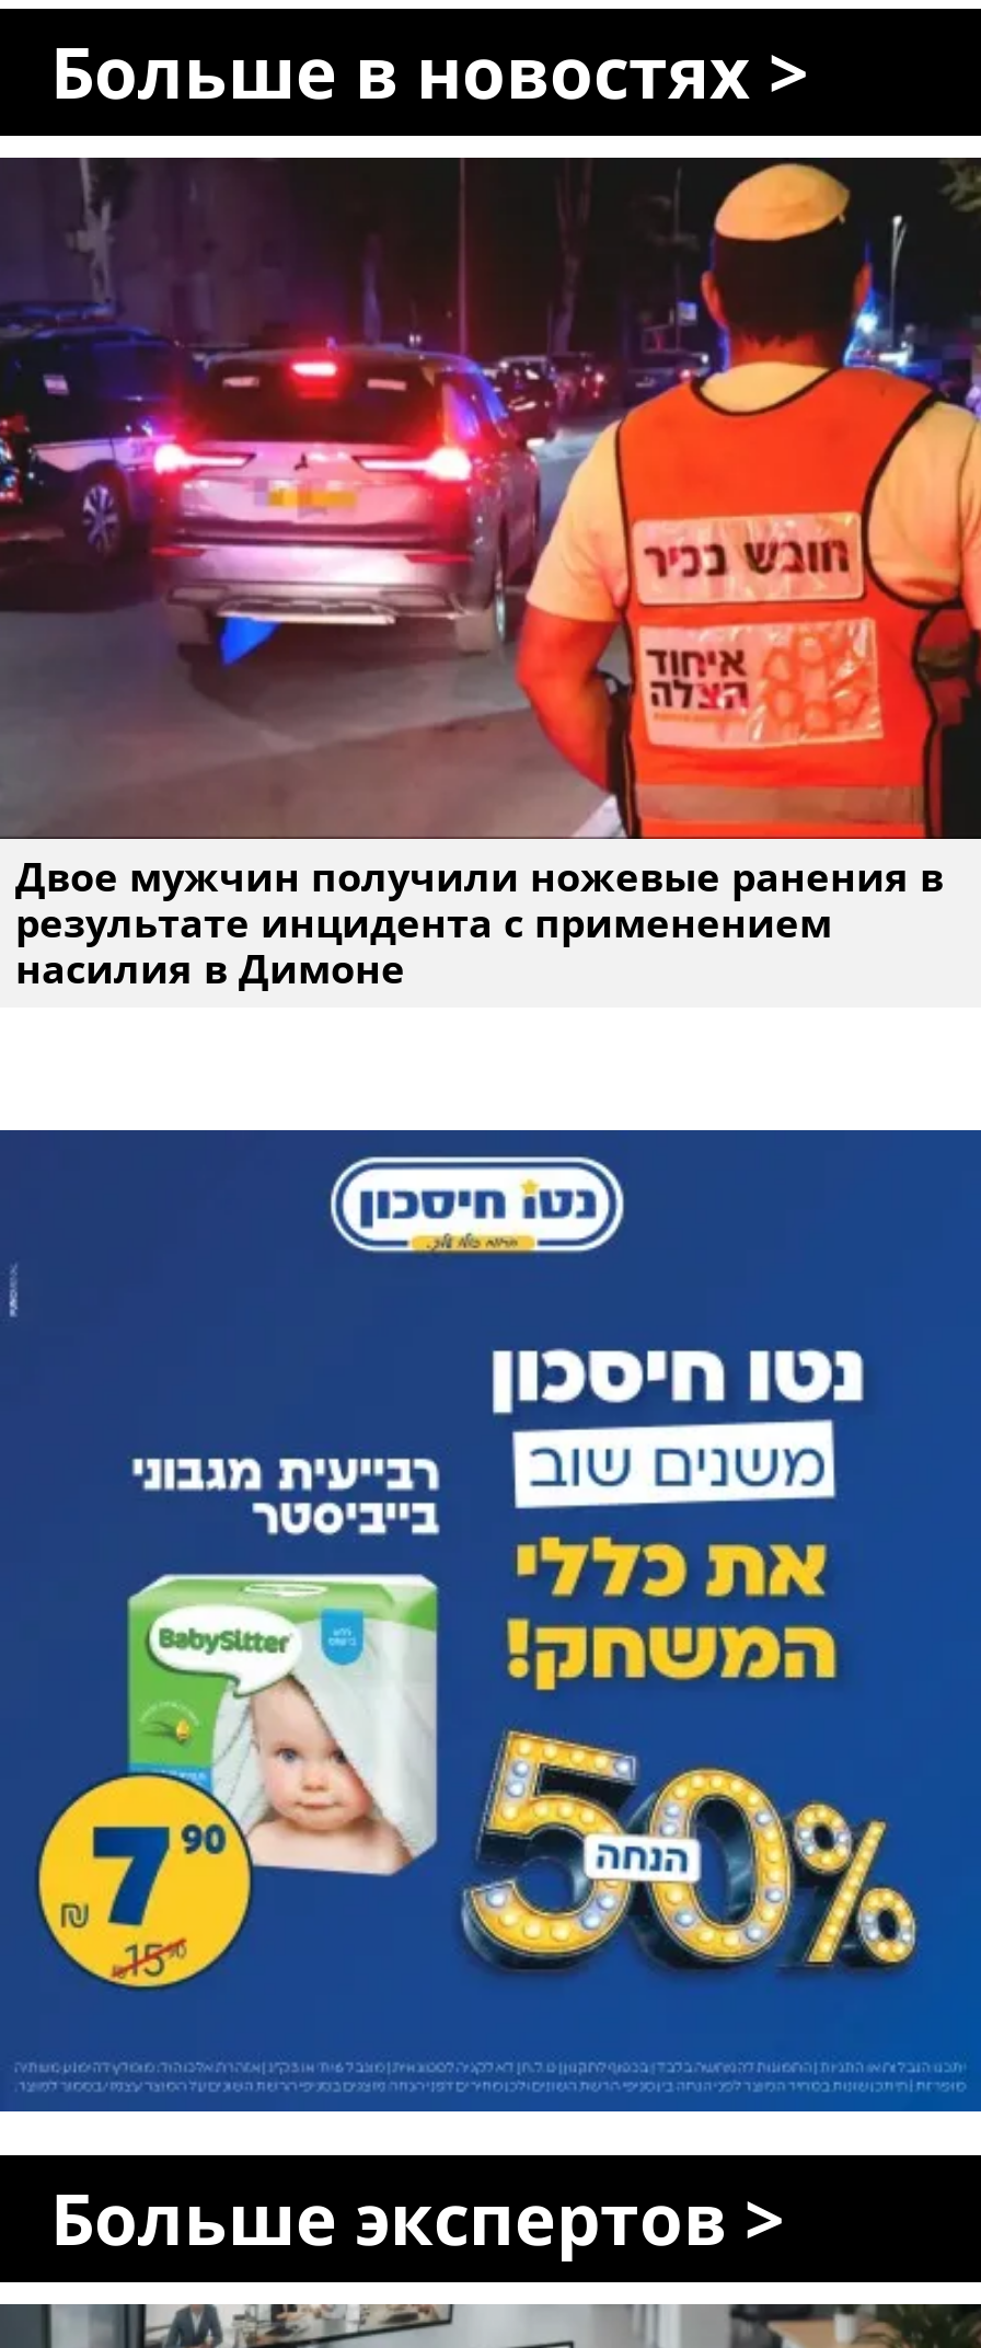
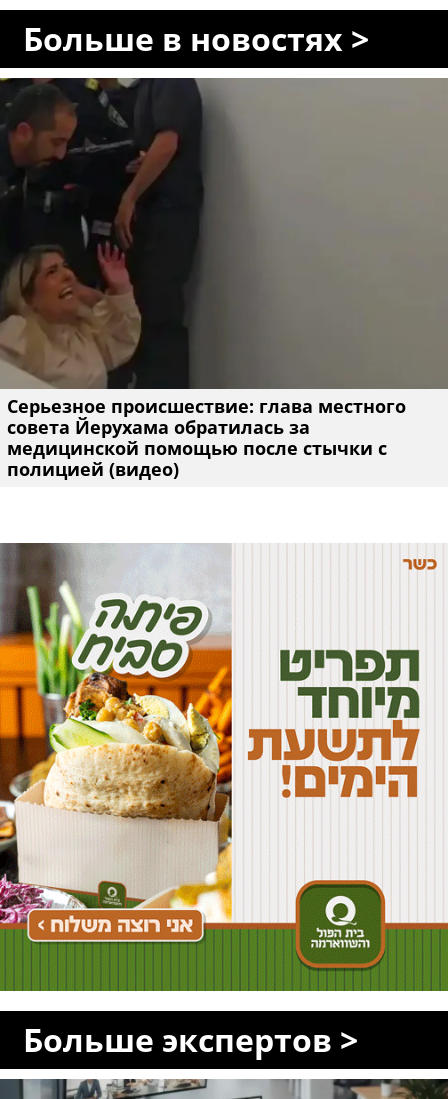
- [image]
- Двое мужчин получили ножевые ранения в
- результате инцидента с применением
- насилия в Димоне
+ [image]
+ Cерьезное происшествие: глава местного
+ совета Йерухама обратилась за
+ медицинской помощью после стычки с
+ полицией (видео)

- [image]
+ [image]
